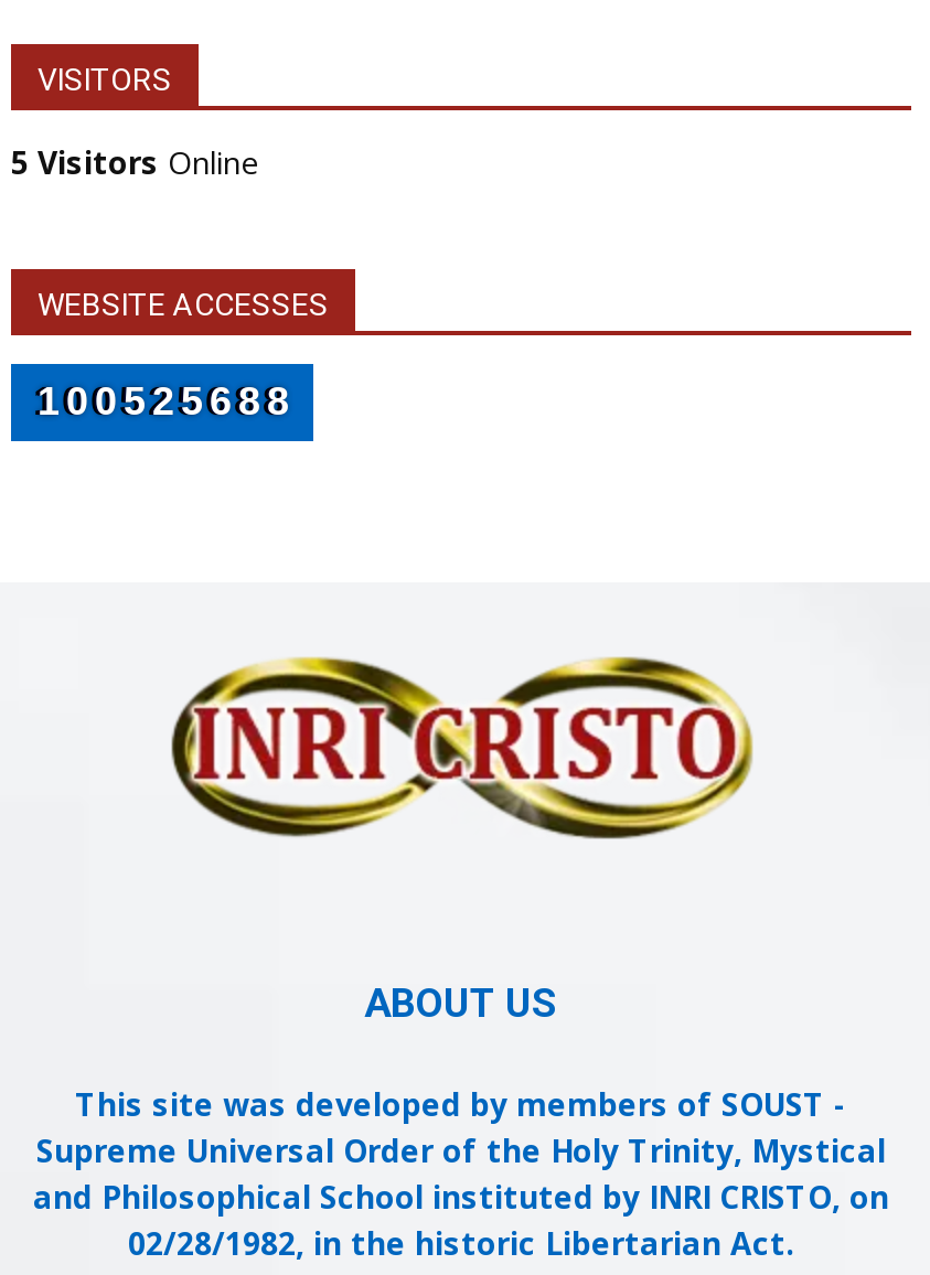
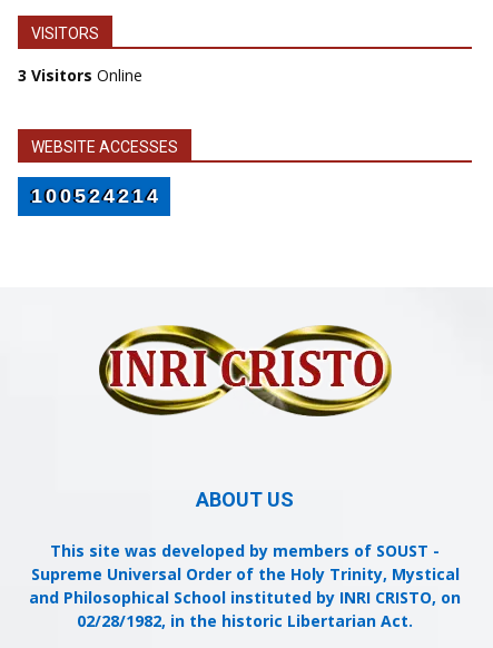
- 5 Visitors Online
+ 3 Visitors Online

- 100525688
+ 100524214
